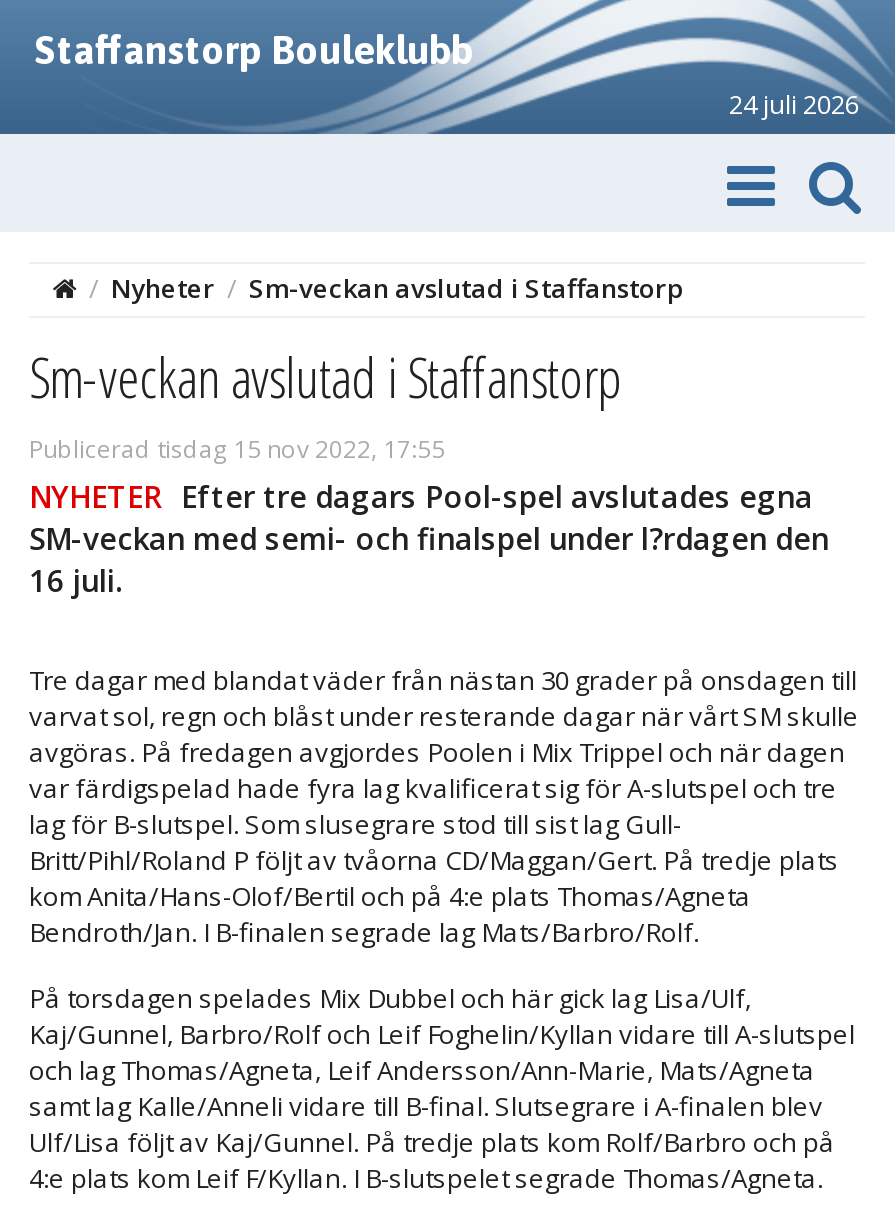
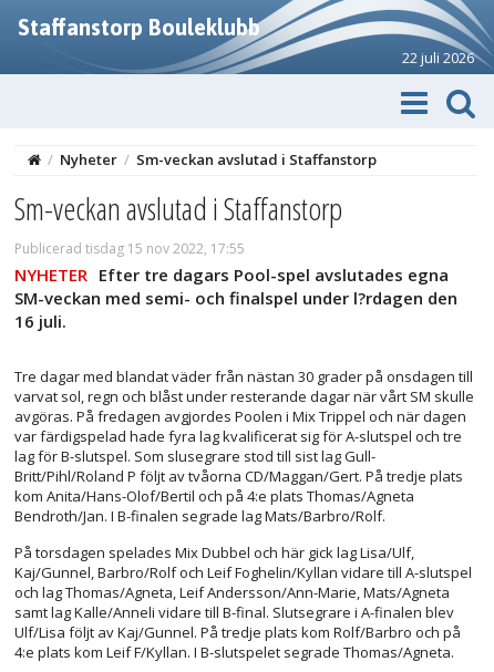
- 24 juli 2026
+ 22 juli 2026
